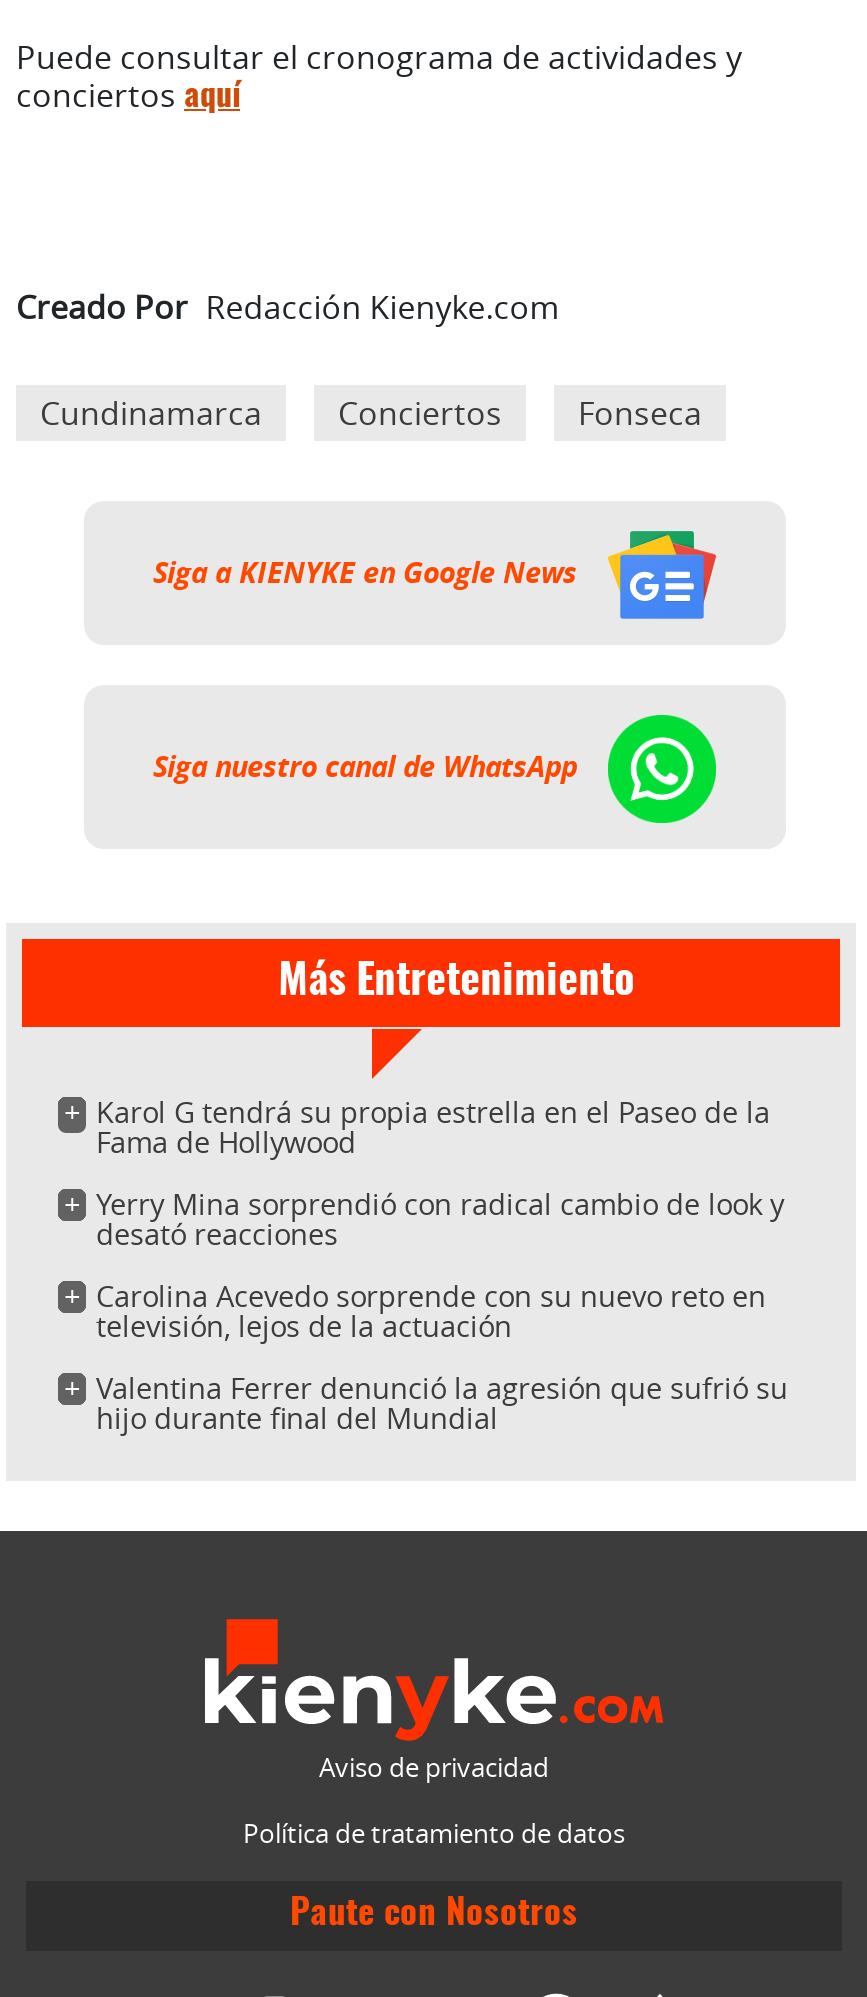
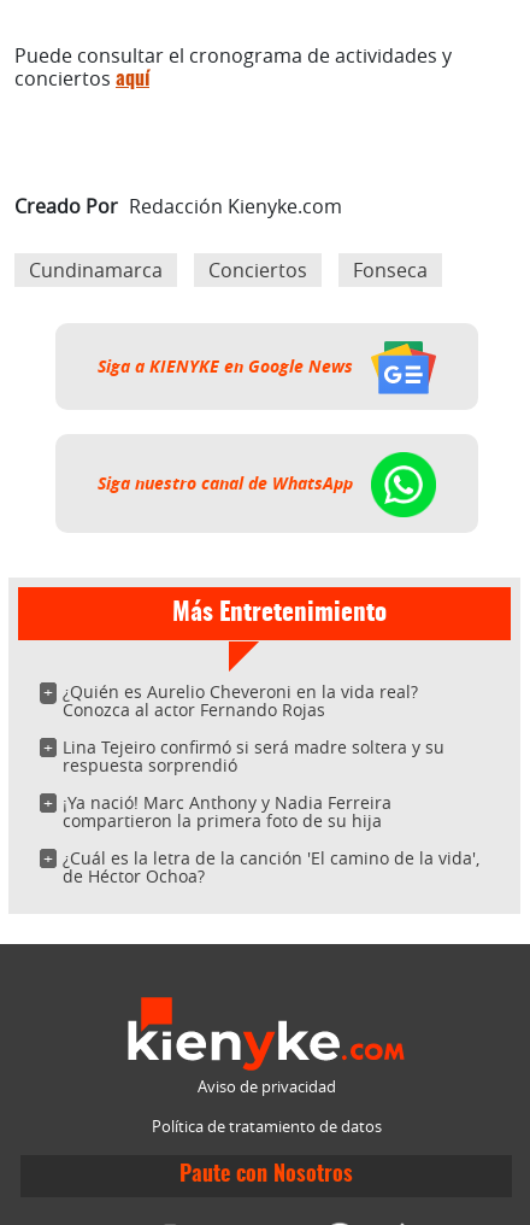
- Karol G tendrá su propia estrella en el Paseo de la
- Fama de Hollywood
+ ¿Quién es Aurelio Cheveroni en la vida real?
+ Conozca al actor Fernando Rojas

- Yerry Mina sorprendió con radical cambio de look y
- desató reacciones
+ Lina Tejeiro confirmó si será madre soltera y su
+ respuesta sorprendió

- Carolina Acevedo sorprende con su nuevo reto en
- televisión, lejos de la actuación
+ ¡Ya nació! Marc Anthony y Nadia Ferreira
+ compartieron la primera foto de su hija

- Valentina Ferrer denunció la agresión que sufrió su
- hijo durante final del Mundial
+ ¿Cuál es la letra de la canción 'El camino de la vida',
+ de Héctor Ochoa?
